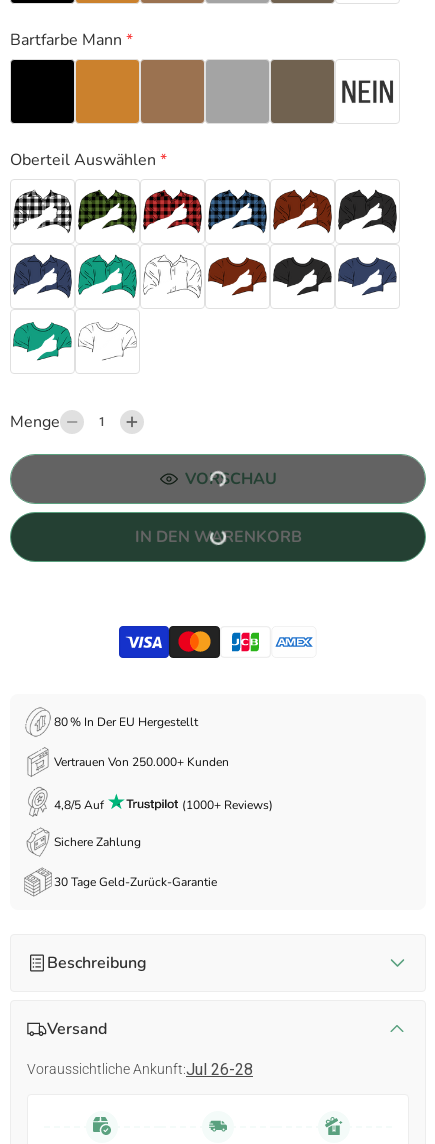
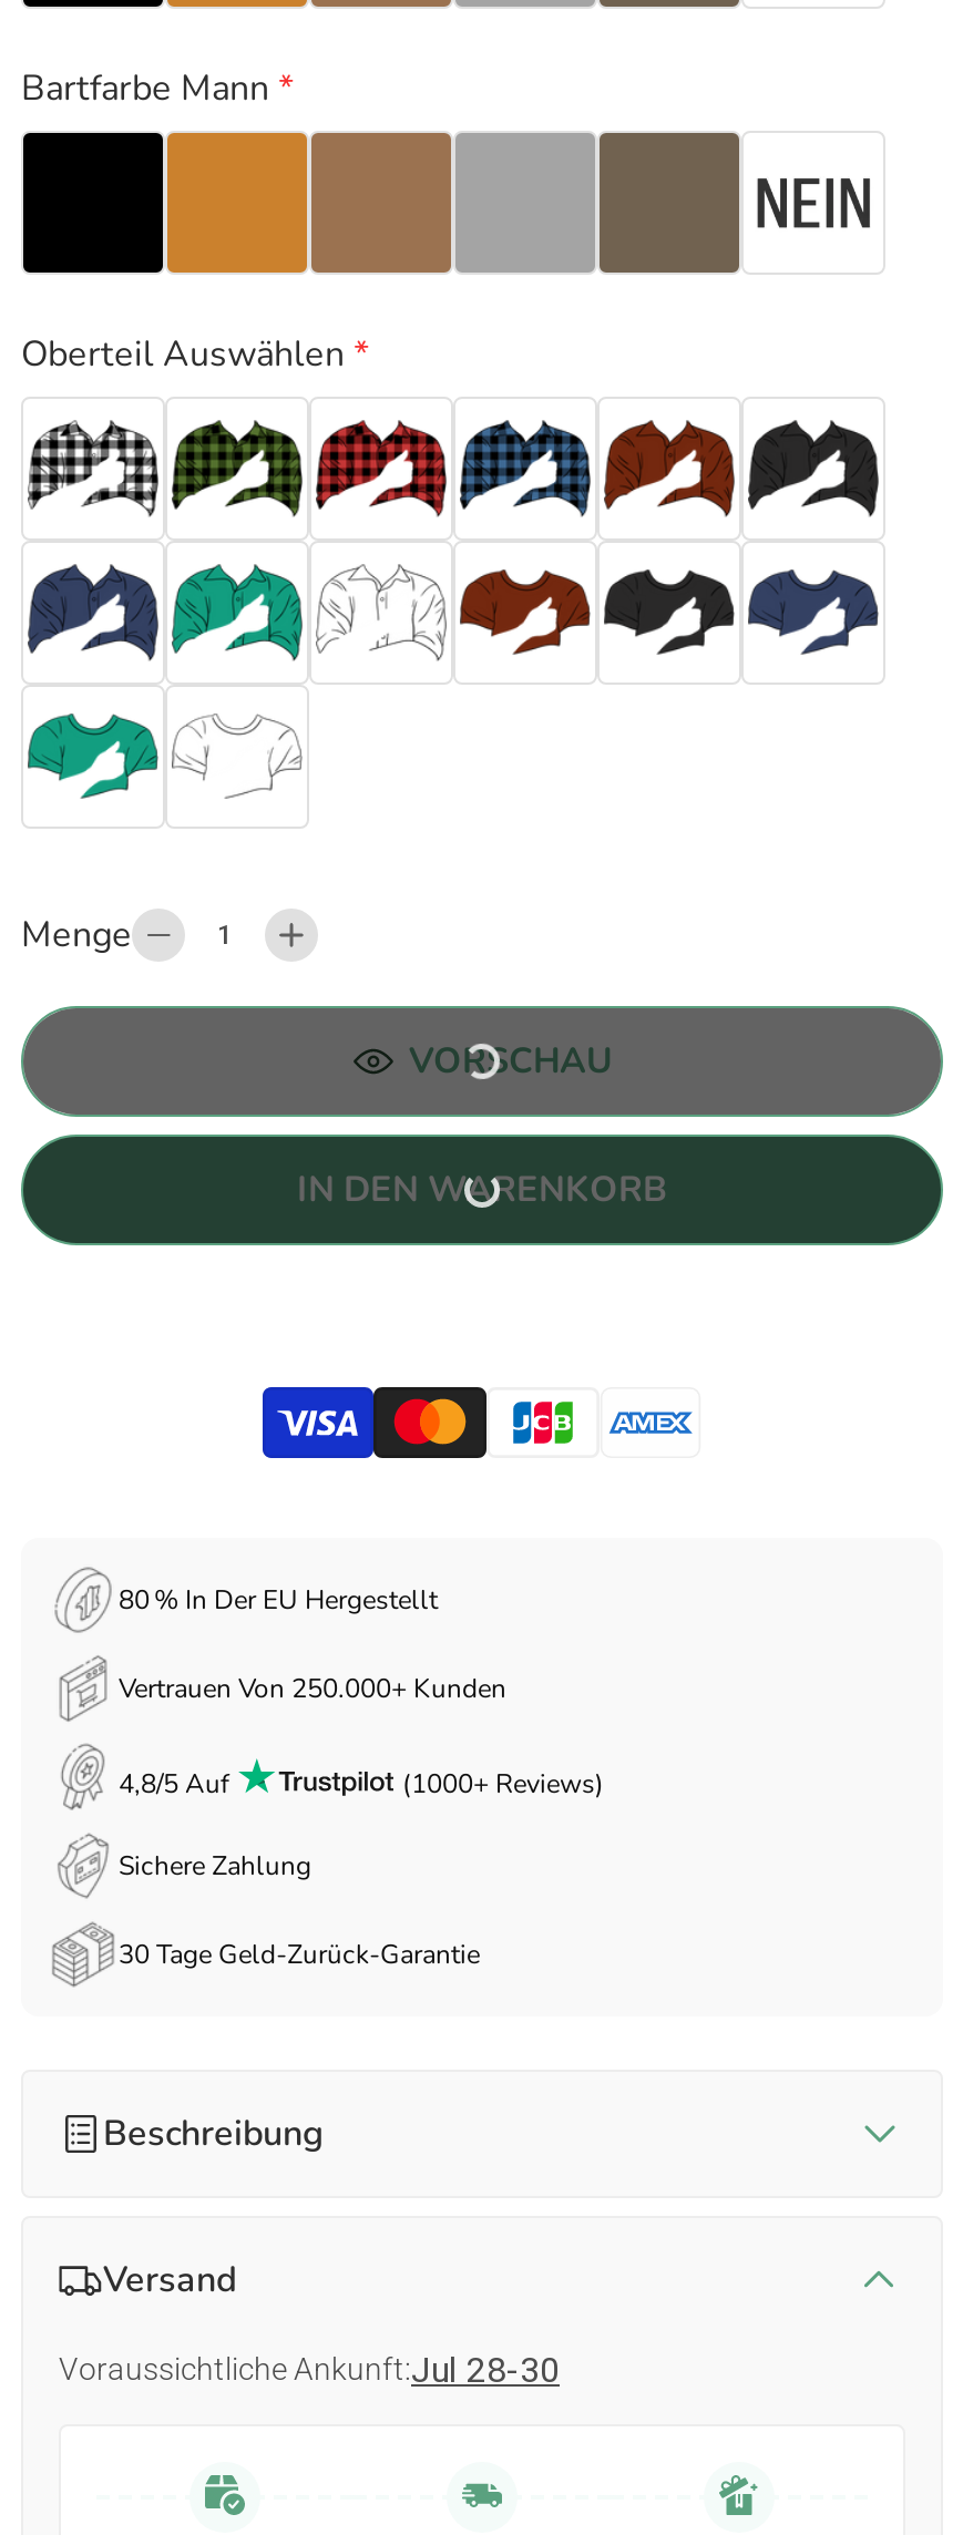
- Voraussichtliche Ankunft:Jul 26-28
+ Voraussichtliche Ankunft:Jul 28-30
